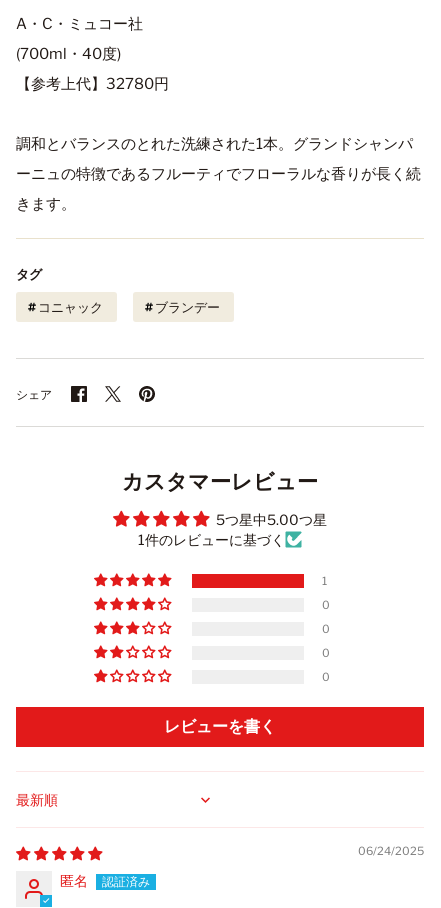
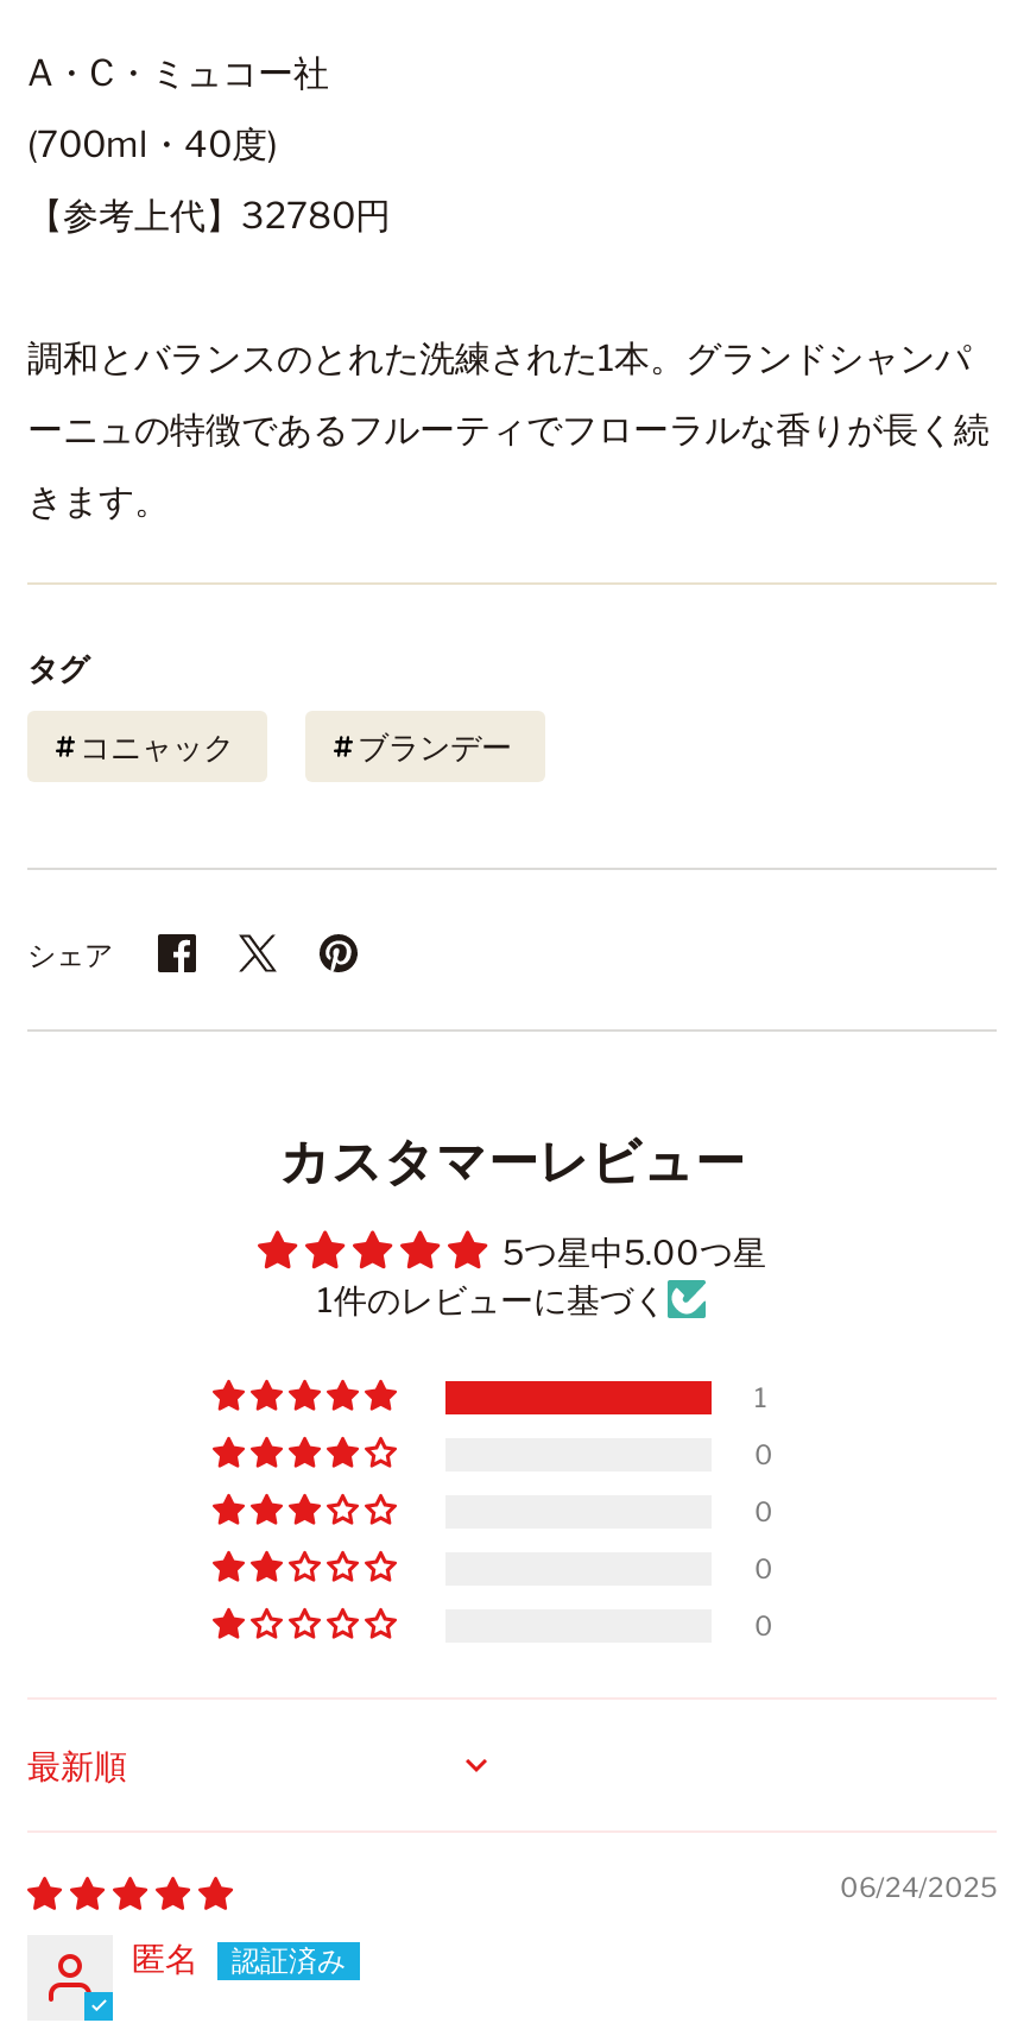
- レビューを書く
